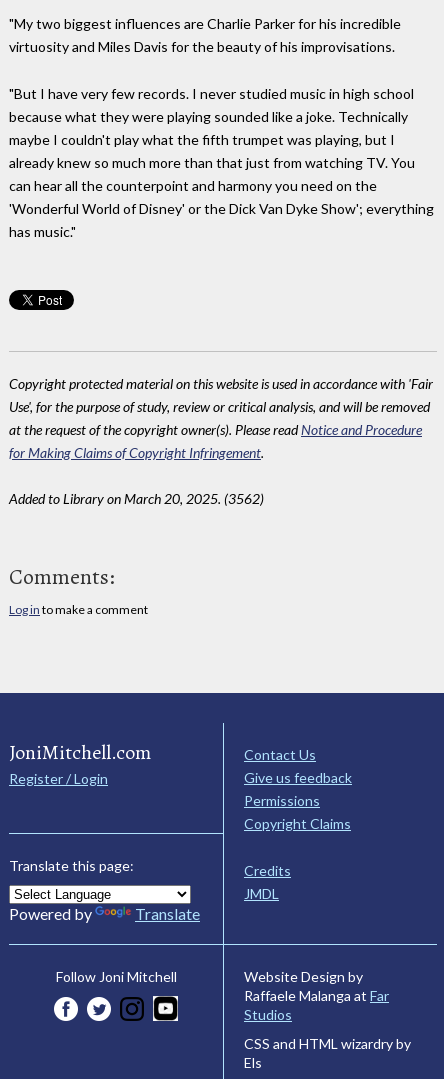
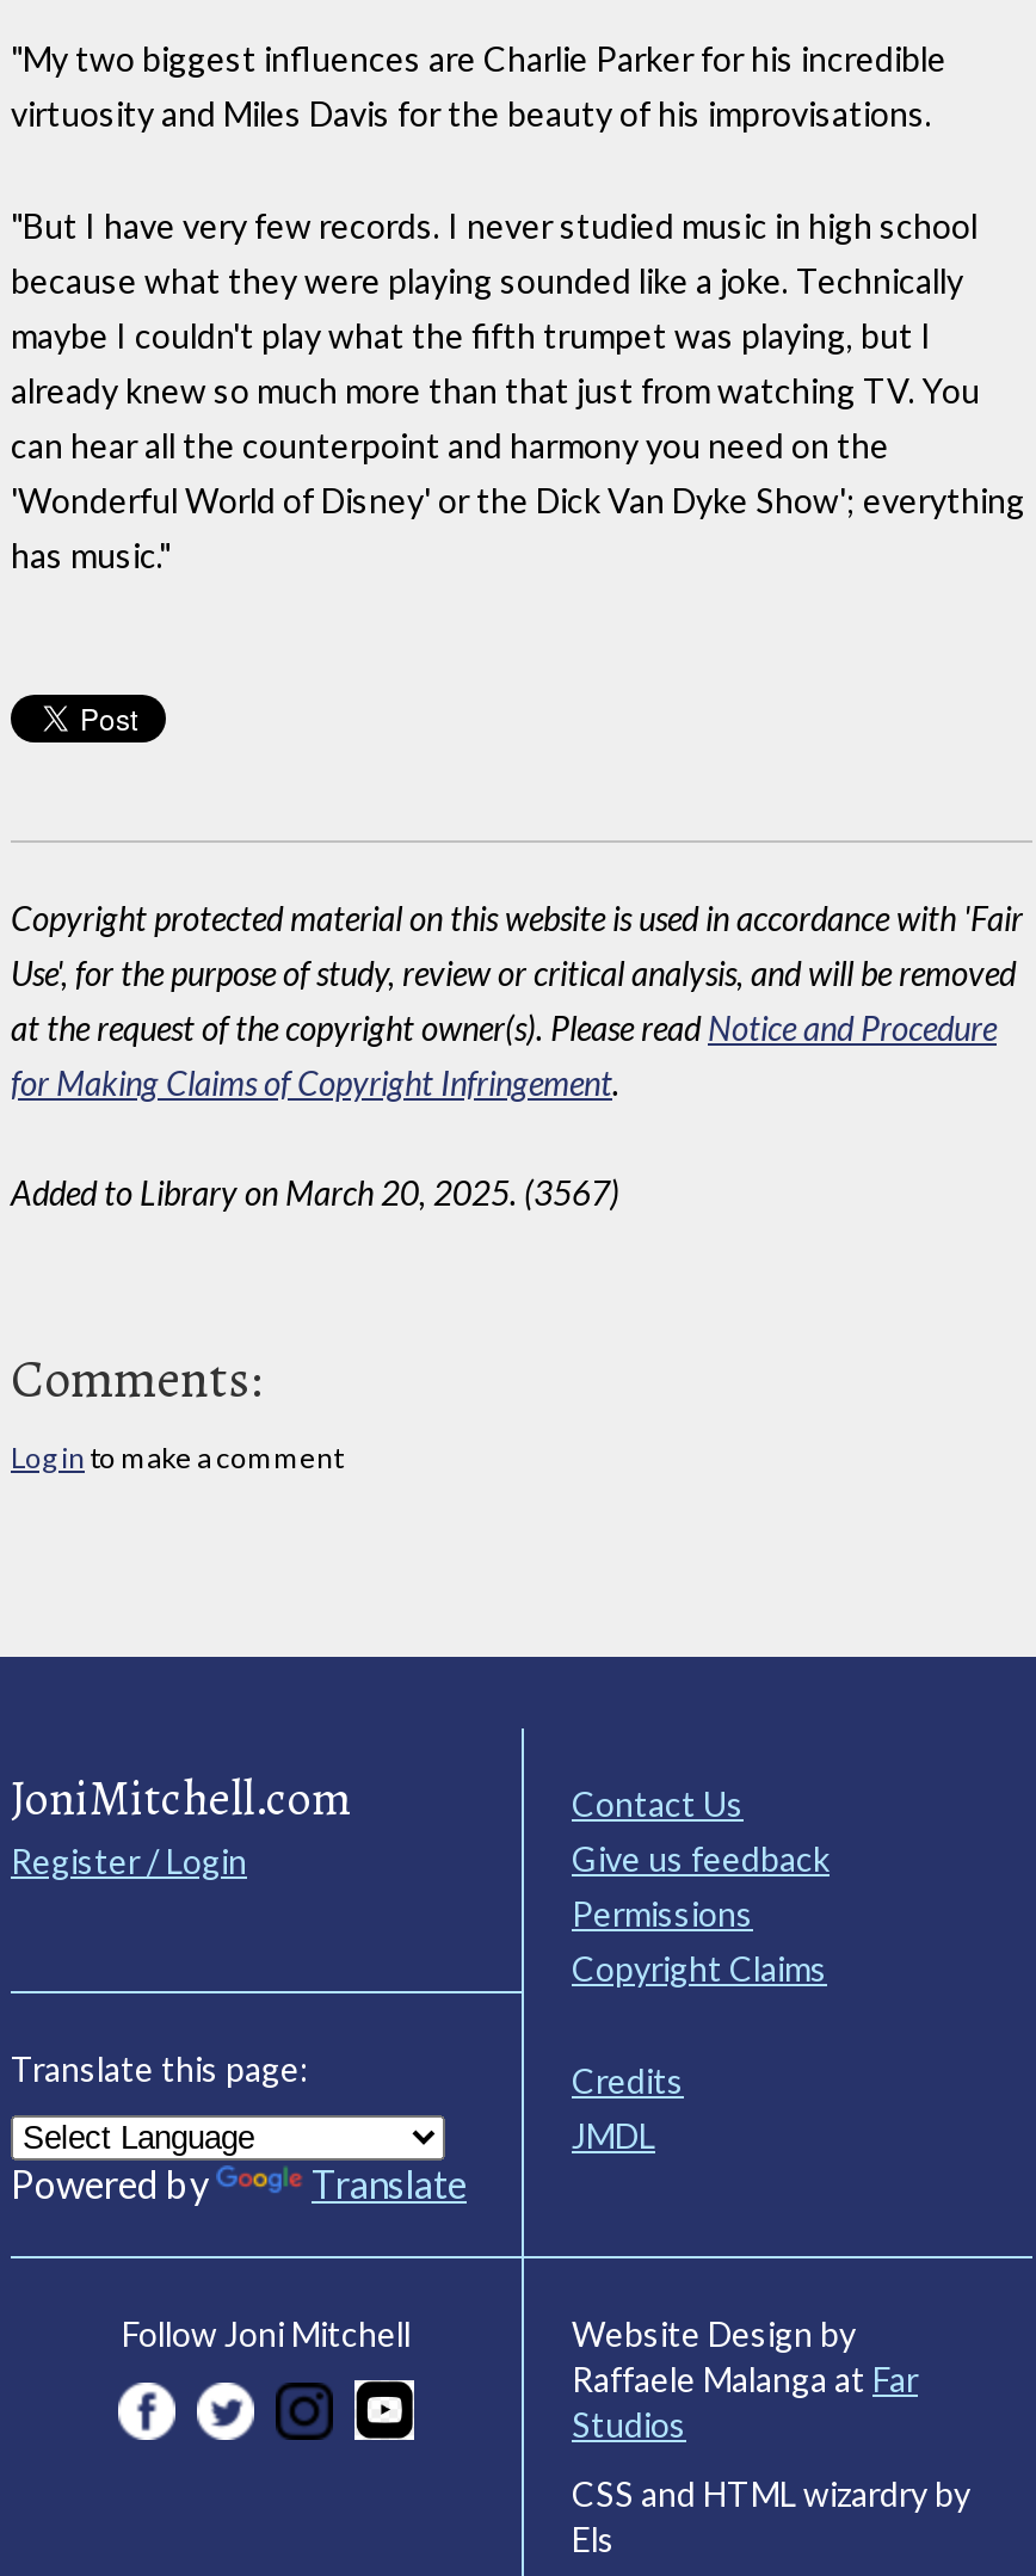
- Added to Library on March 20, 2025. (3562)
+ Added to Library on March 20, 2025. (3567)
